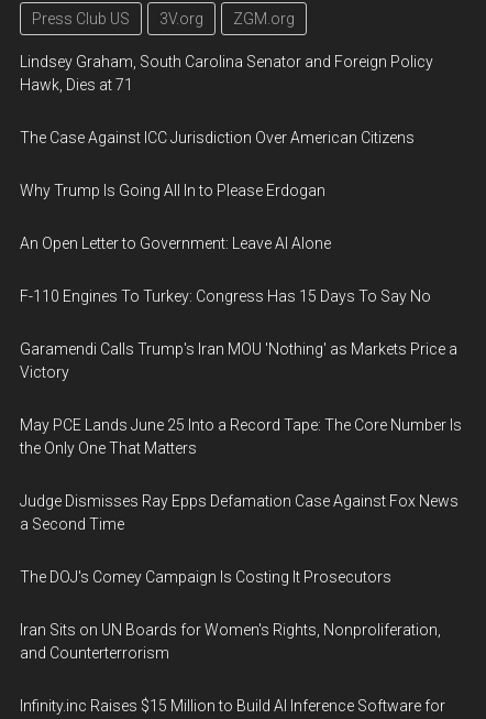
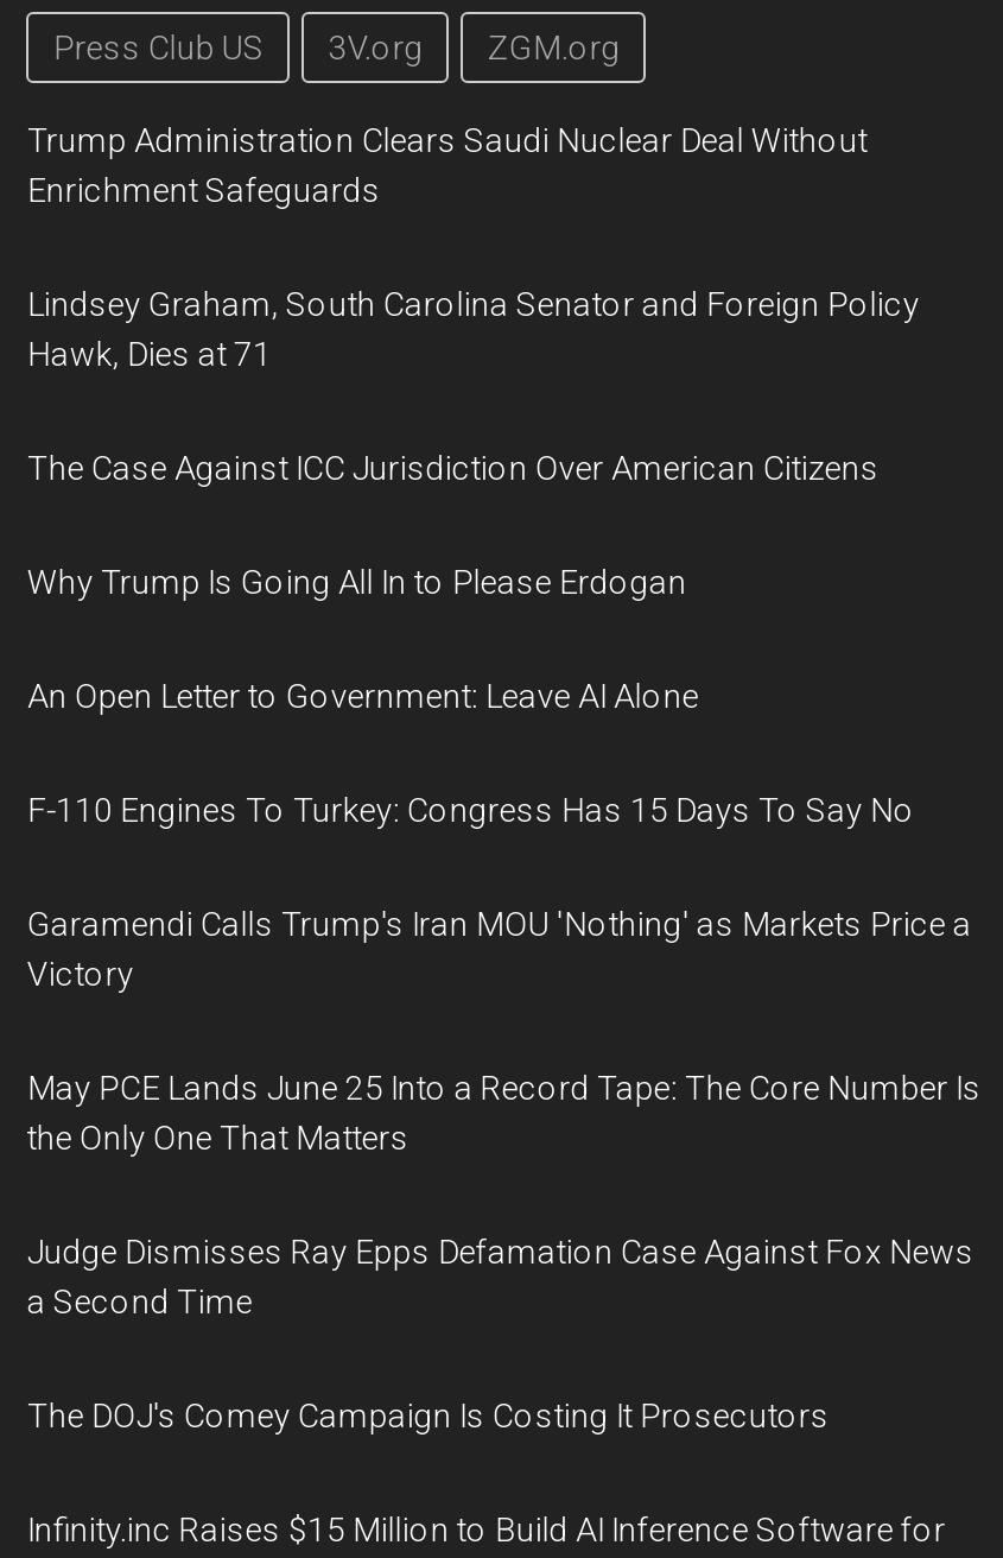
+ Trump Administration Clears Saudi Nuclear Deal Without
+ Enrichment Safeguards

moved down: Lindsey Graham, South Carolina Senator and Foreign Policy | Hawk, Dies at 71 | The Case Against ICC Jurisdiction Over American Citizens | ... | a Second Time | The DOJ's Comey Campaign Is Costing It Prosecutors

- Iran Sits on UN Boards for Women's Rights, Nonproliferation,
- and Counterterrorism
